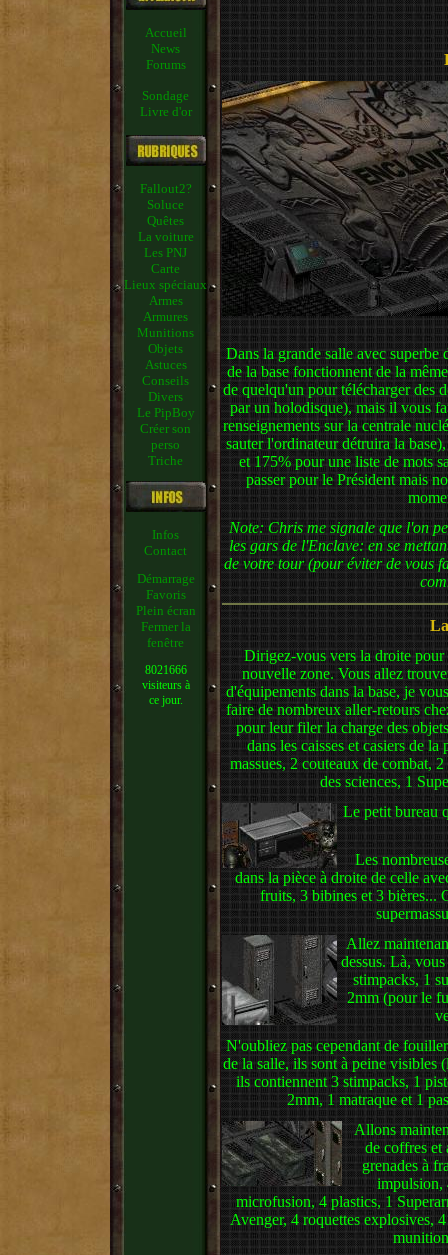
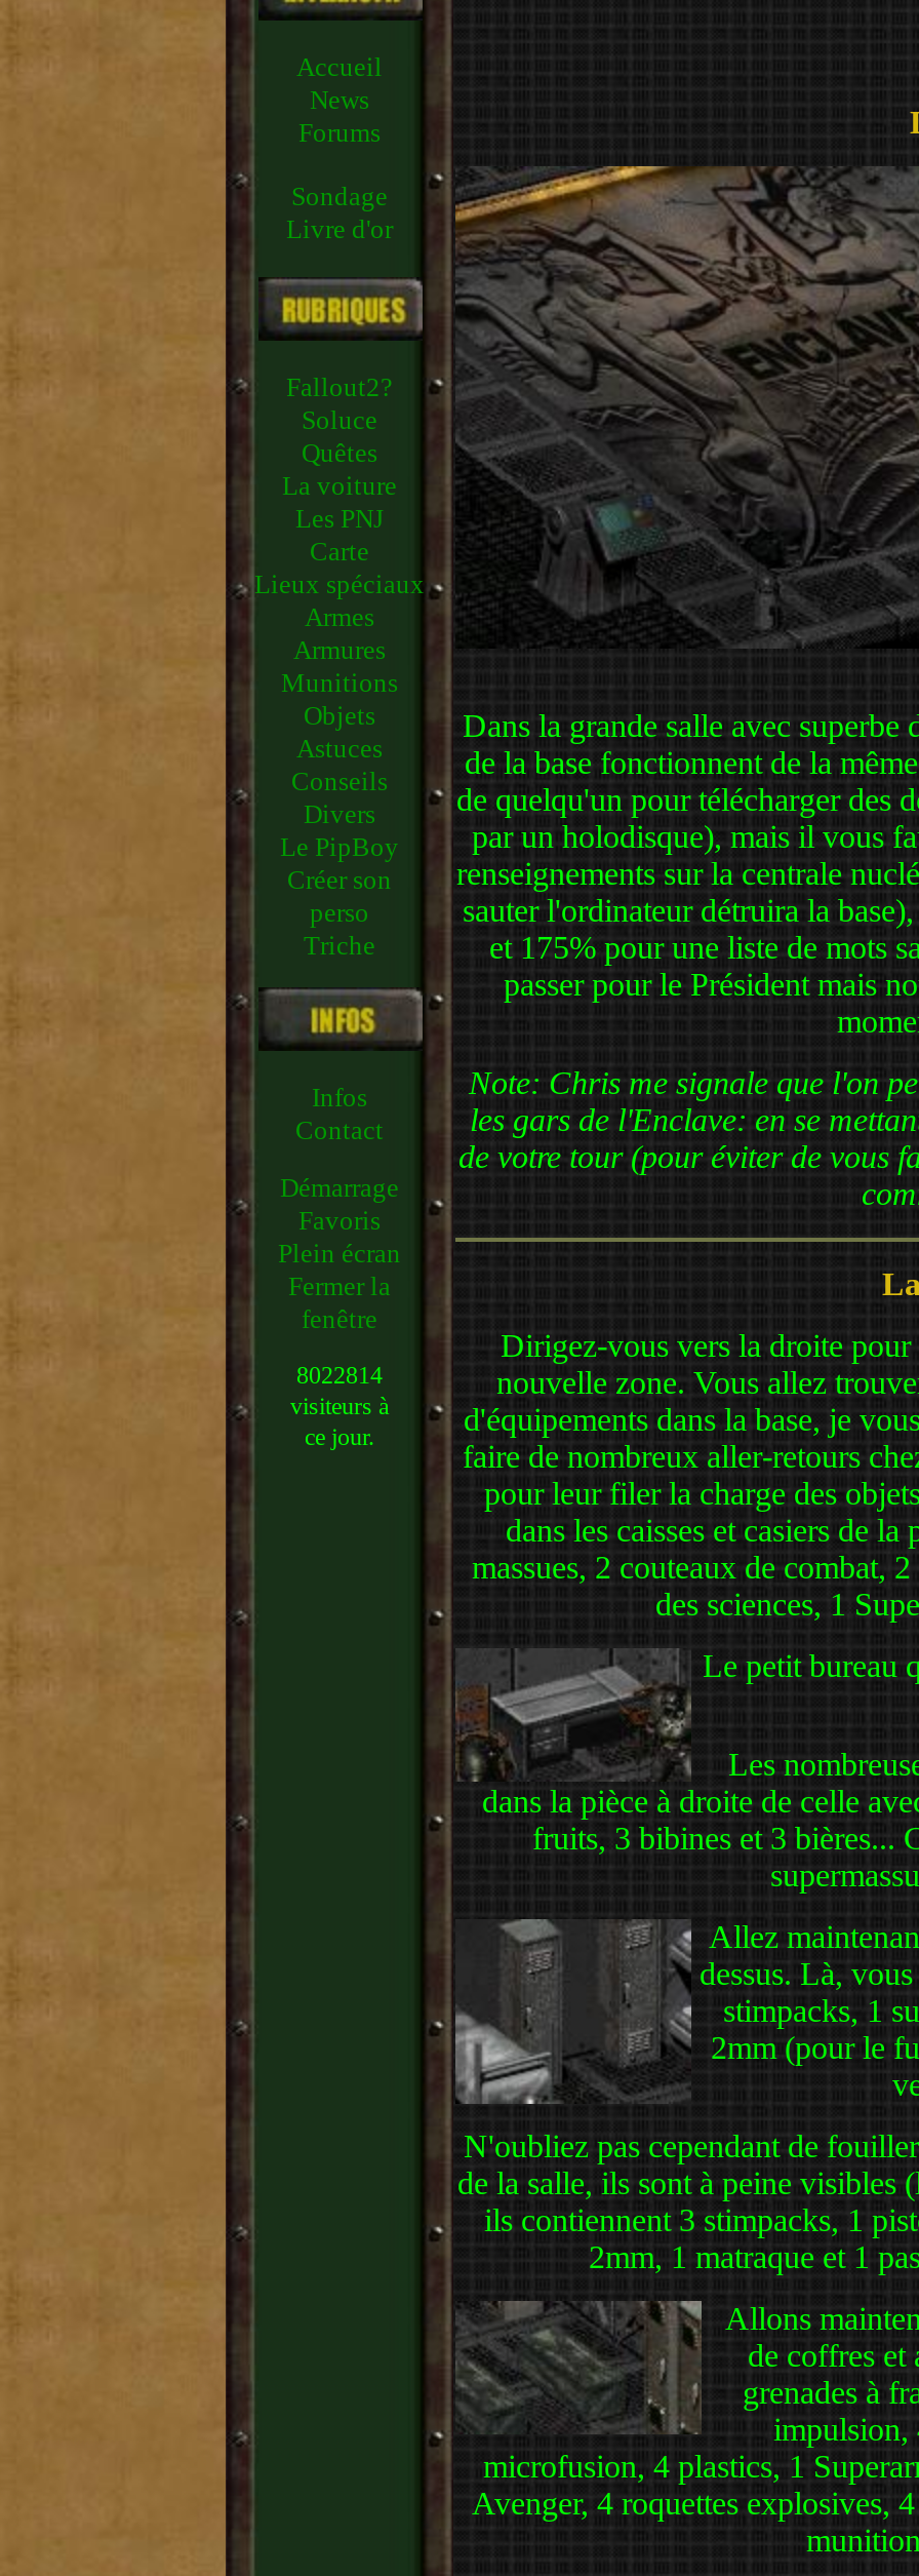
- 8021666
+ 8022814
